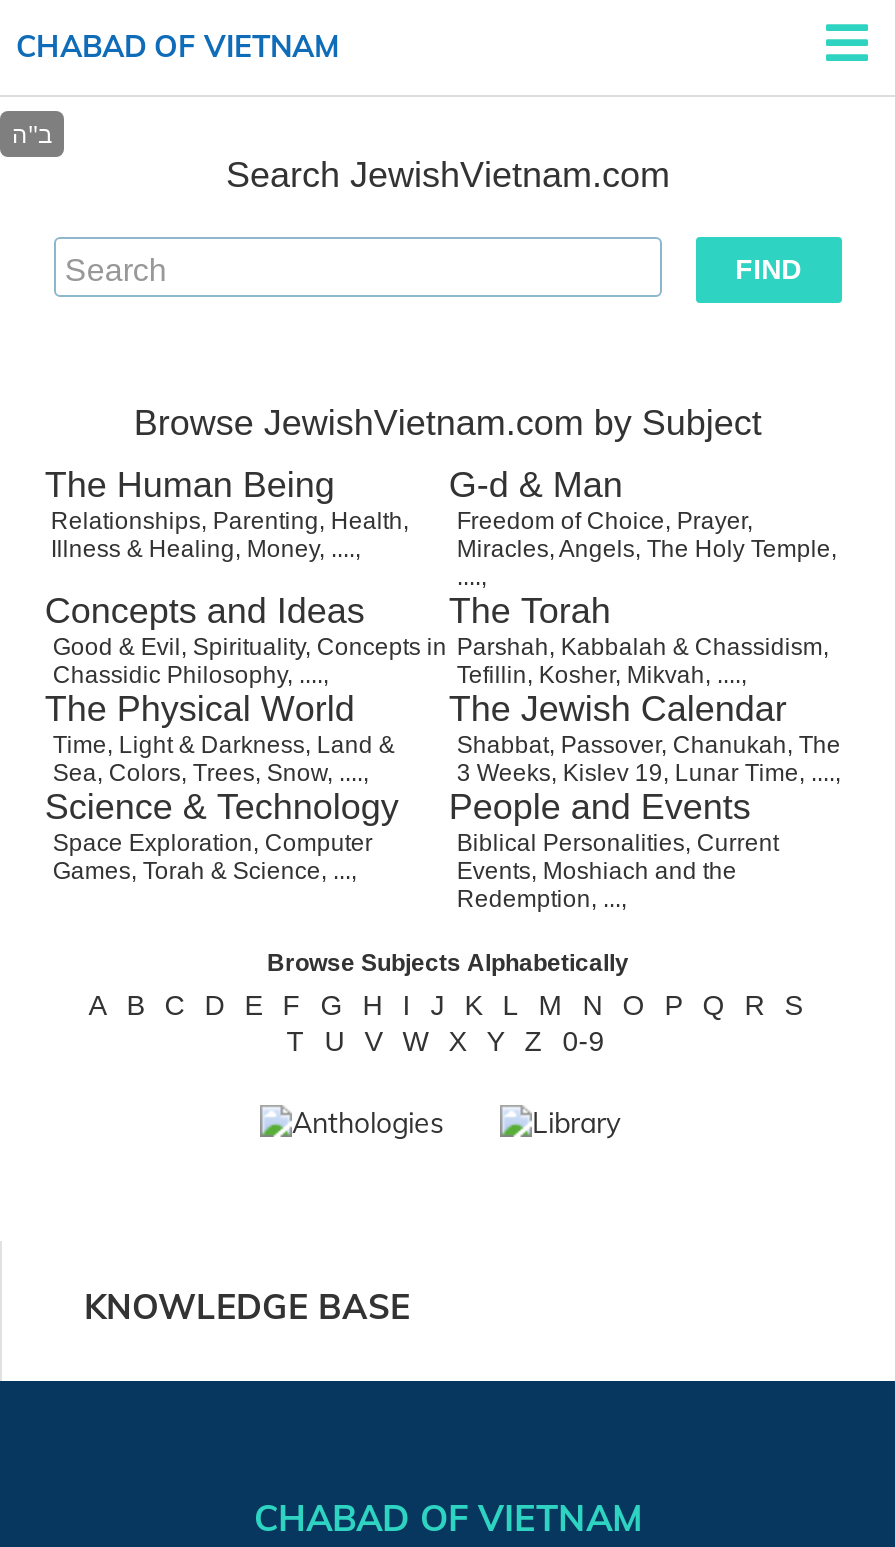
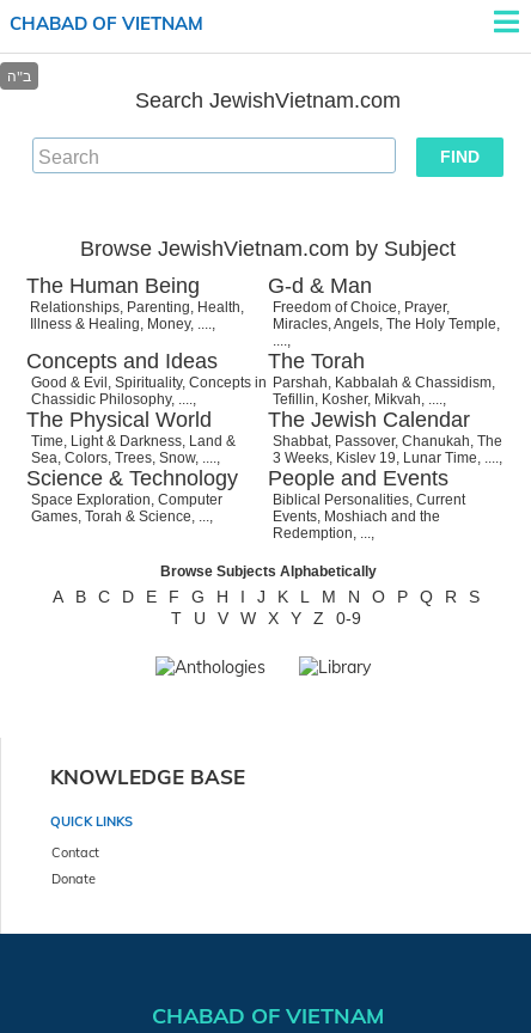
+ QUICK LINKS
+ Contact
+ Donate
